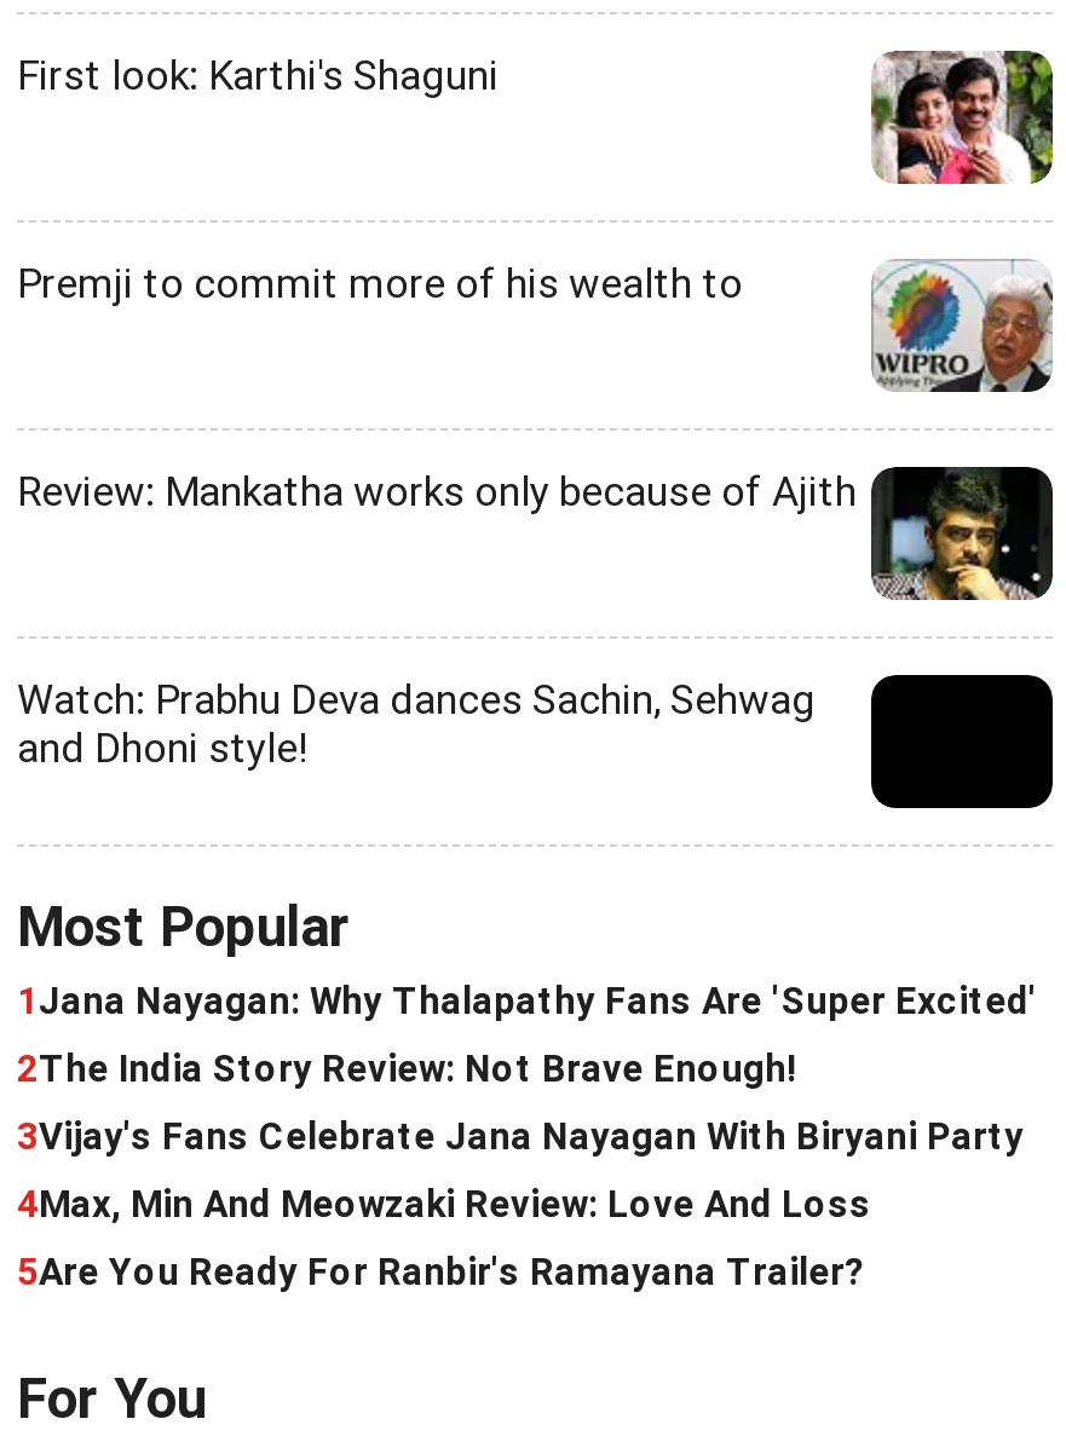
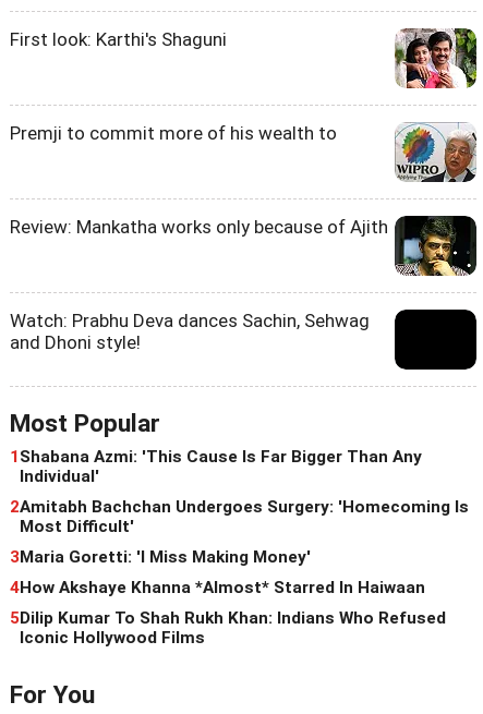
- 1 Jana Nayagan: Why Thalapathy Fans Are 'Super Excited'
+ 1 Shabana Azmi: 'This Cause Is Far Bigger Than Any
+ Individual'

- 2The India Story Review: Not Brave Enough!
+ 2Amitabh Bachchan Undergoes Surgery: 'Homecoming Is
+ Most Difficult'

- 3Vijay's Fans Celebrate Jana Nayagan With Biryani Party
+ 3Maria Goretti: 'I Miss Making Money'

- 4Max, Min And Meowzaki Review: Love And Loss
+ 4How Akshaye Khanna *Almost* Starred In Haiwaan

- 5Are You Ready For Ranbir's Ramayana Trailer?
+ 5Dilip Kumar To Shah Rukh Khan: Indians Who Refused
+ Iconic Hollywood Films
